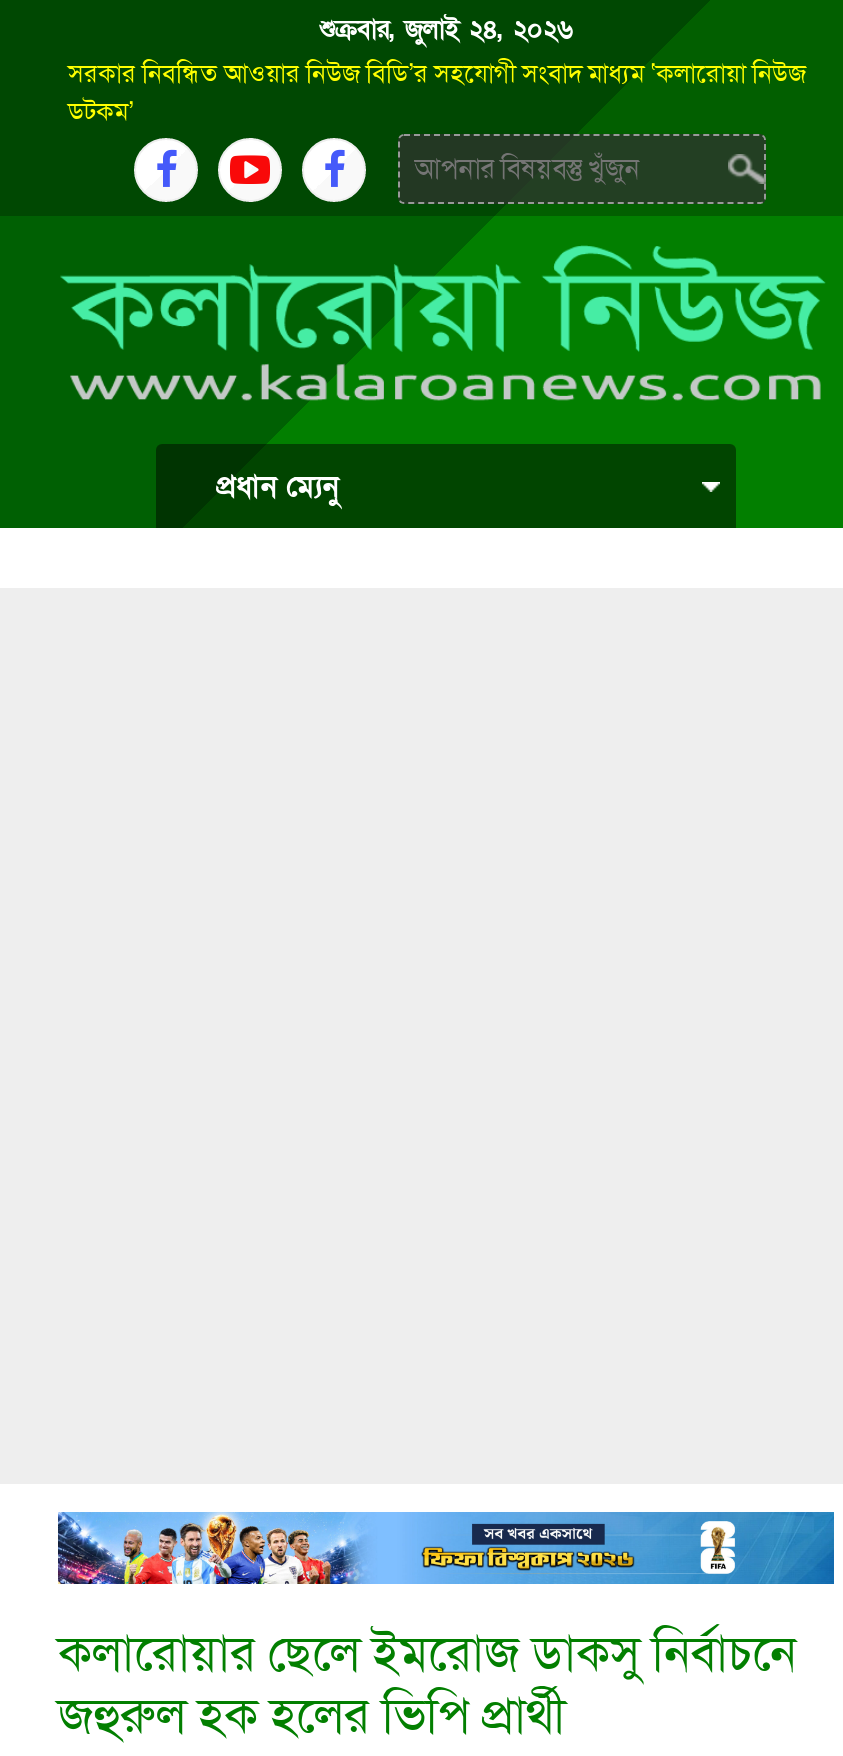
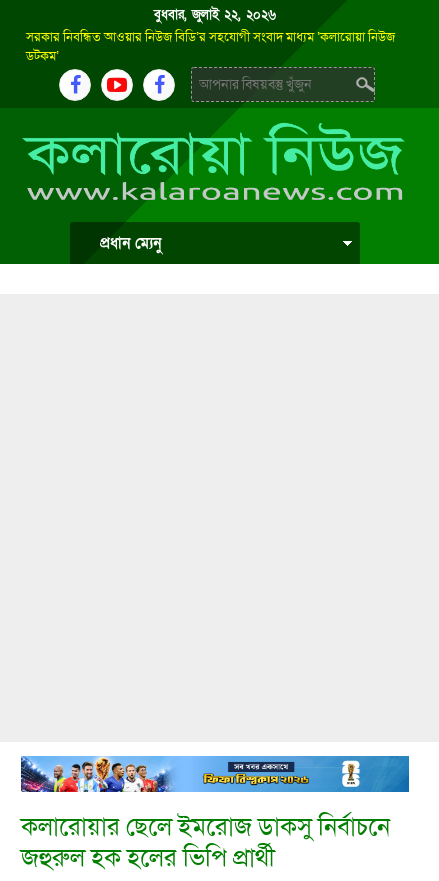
- শুক্রবার, জুলাই ২৪, ২০২৬
+ বুধবার, জুলাই ২২, ২০২৬
